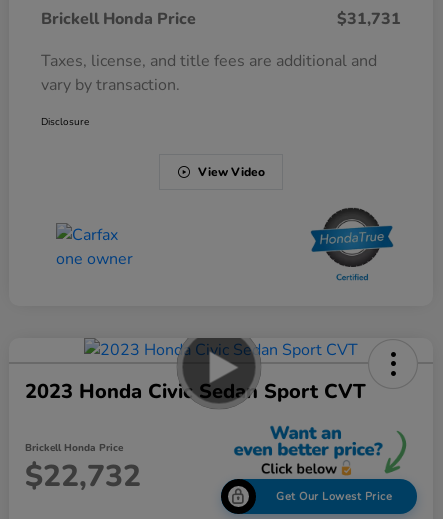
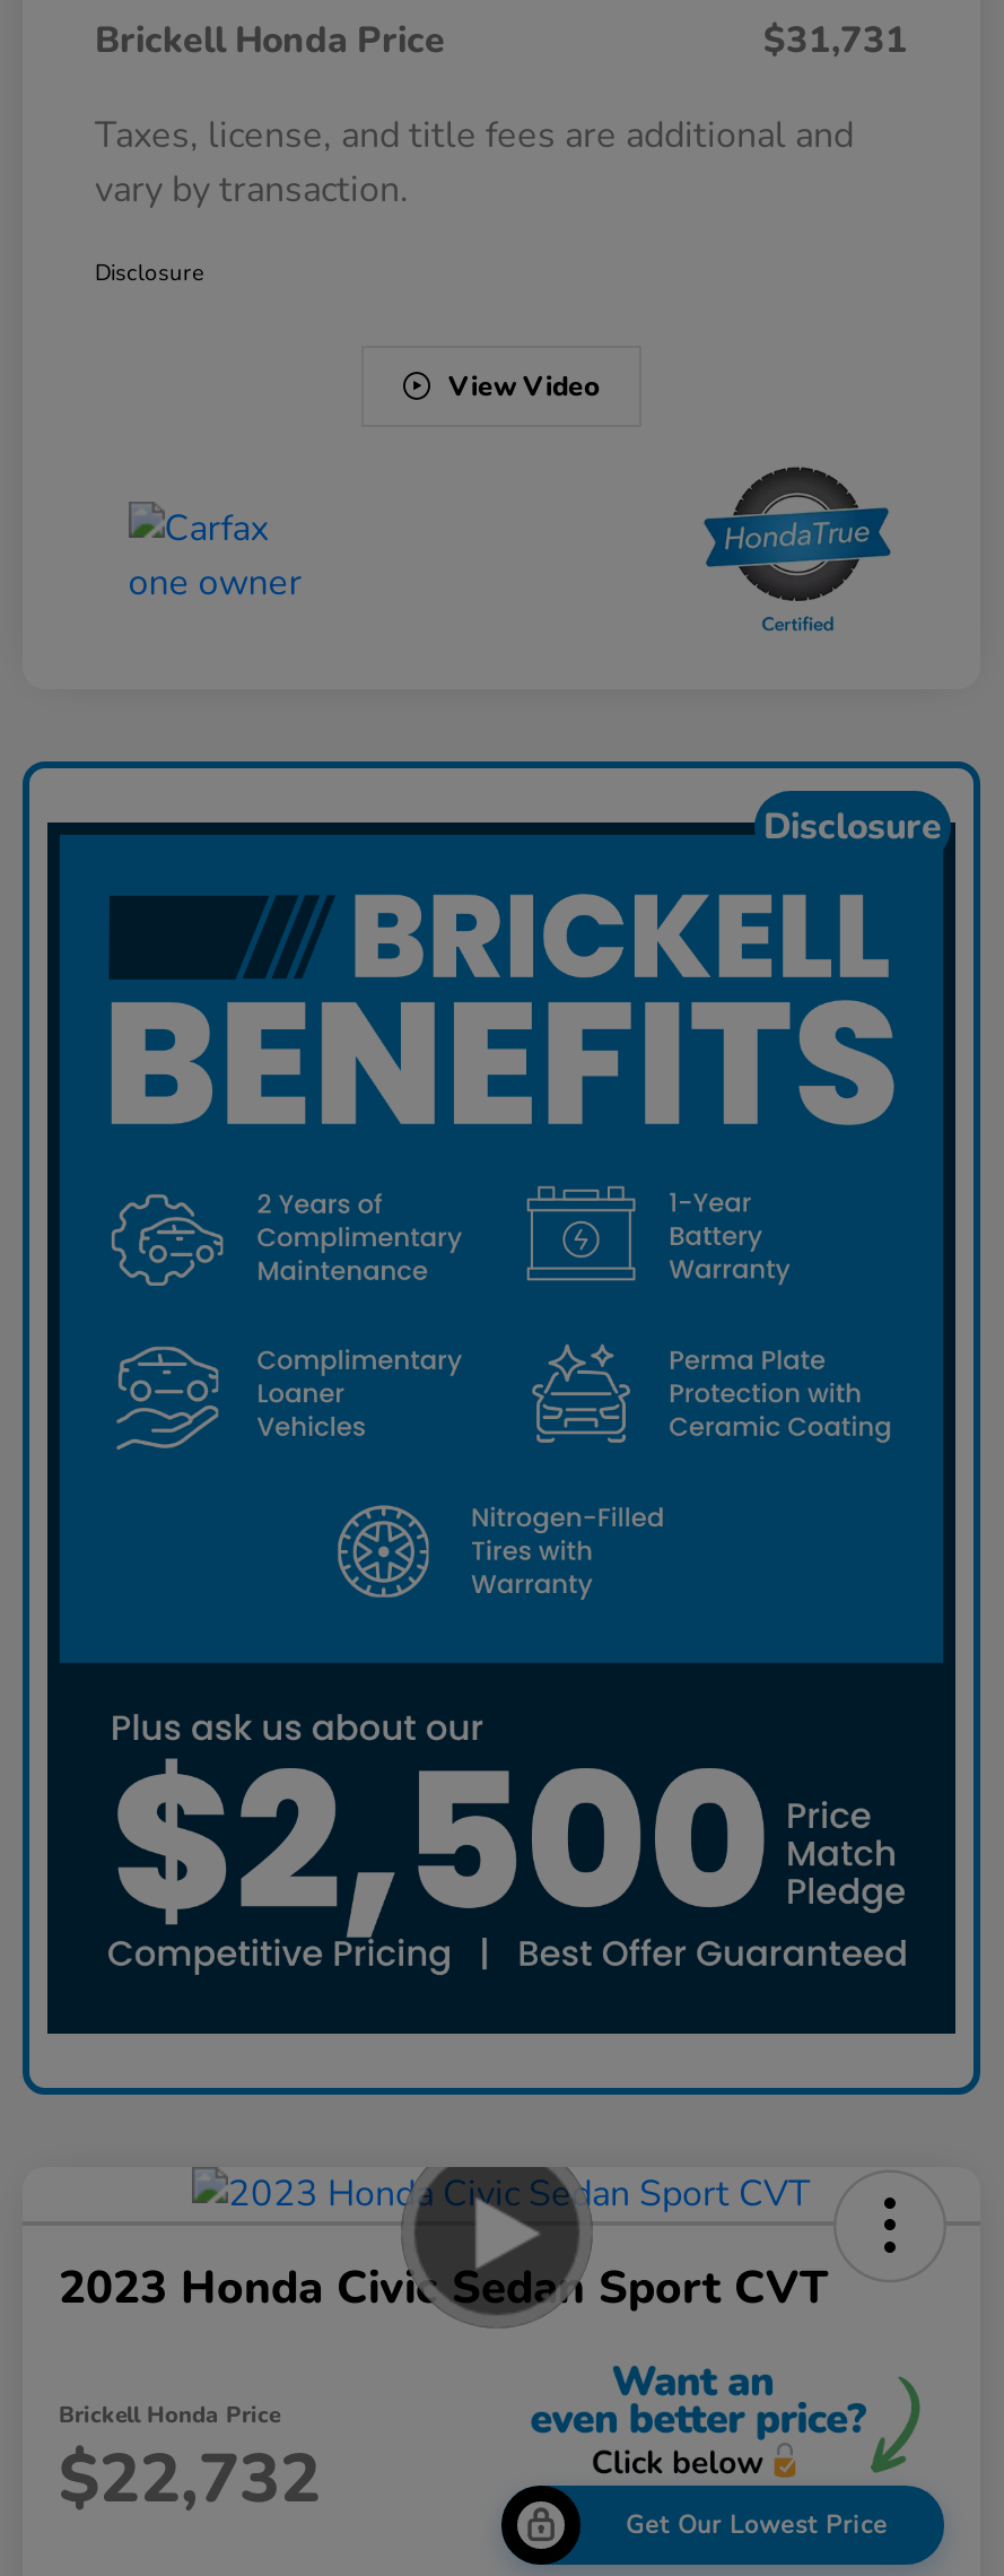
+ [image]
+ Disclosure
